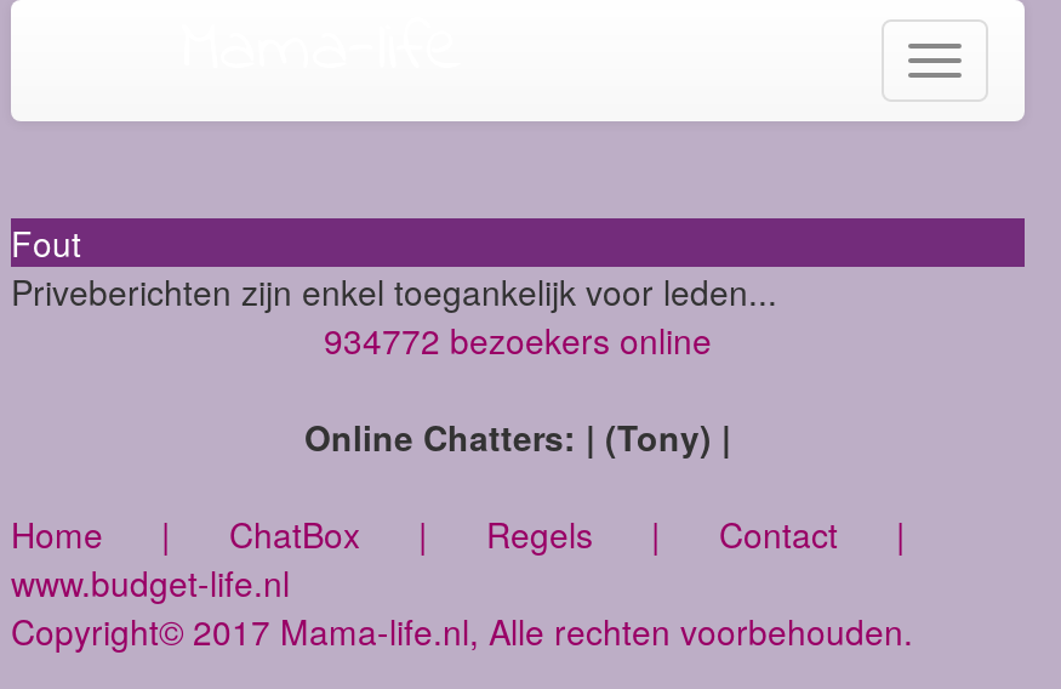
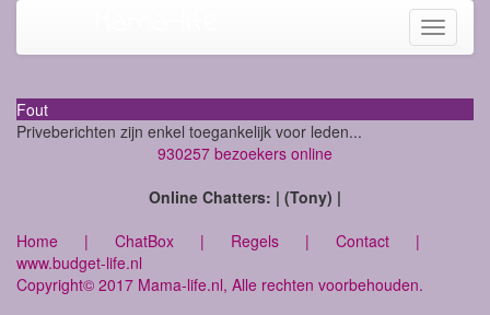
- 934772 bezoekers online
+ 930257 bezoekers online
